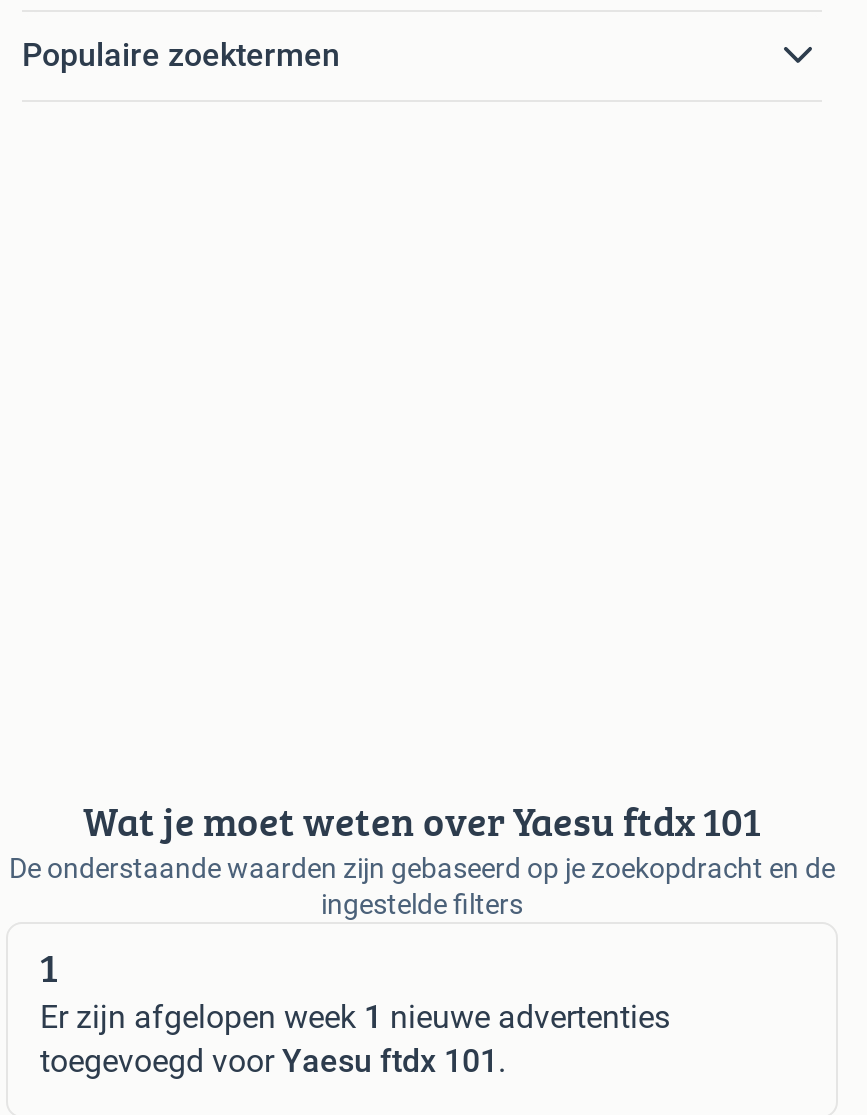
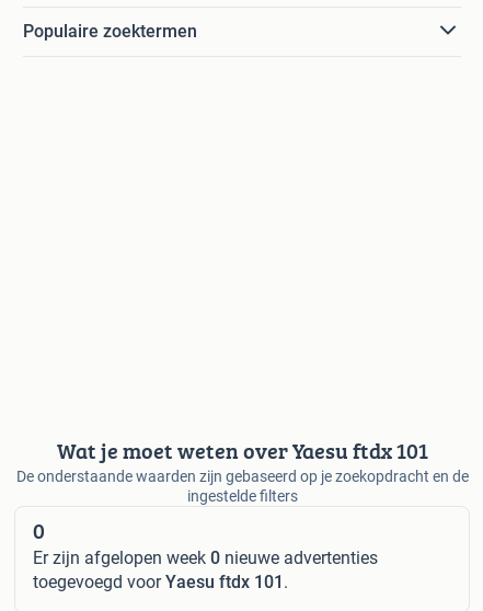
- 1
+ 0

- Er zijn afgelopen week 1 nieuwe advertenties
+ Er zijn afgelopen week 0 nieuwe advertenties
